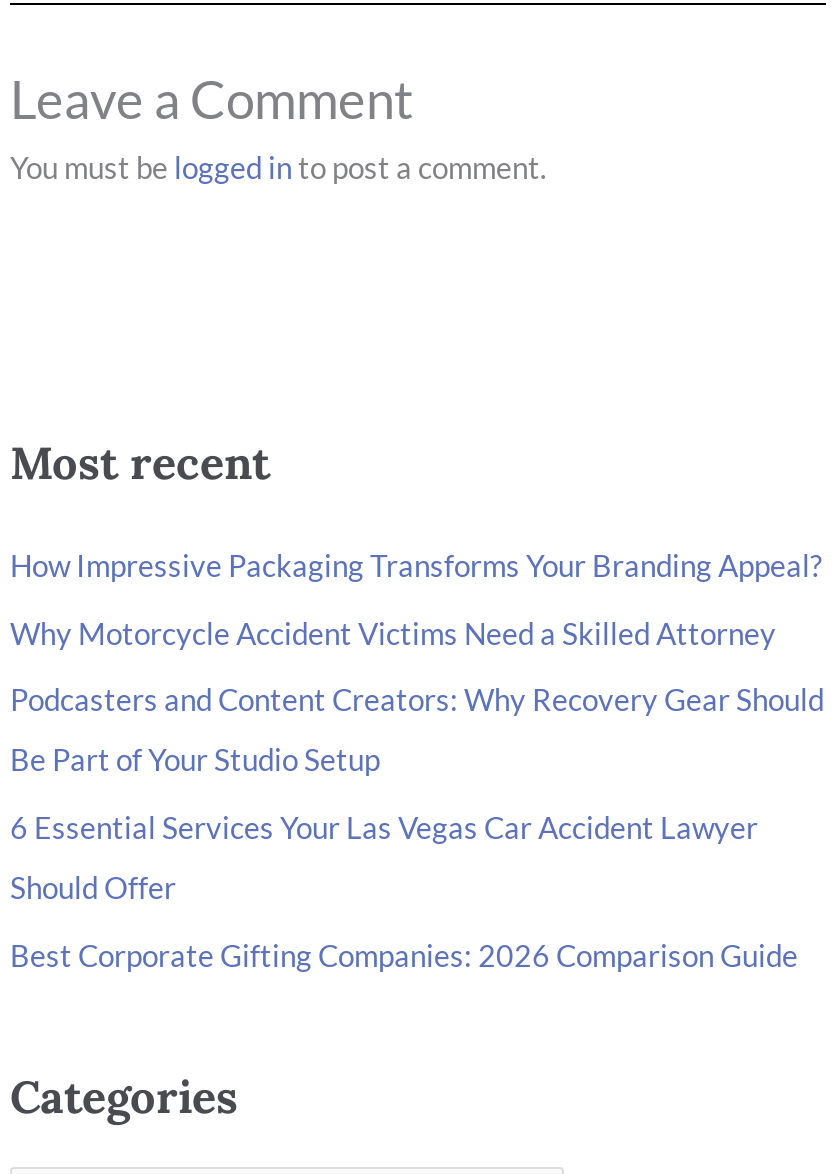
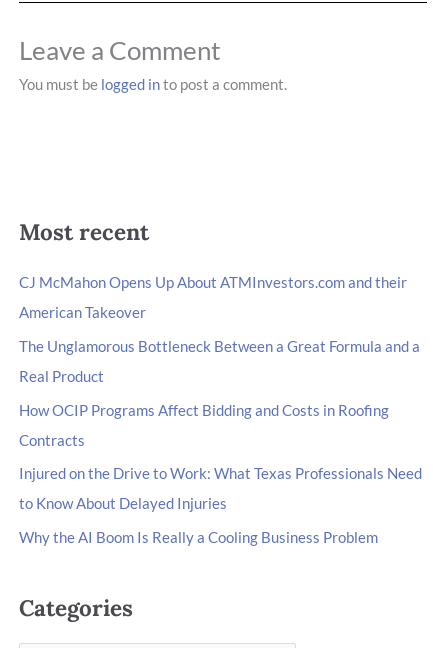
- How Impressive Packaging Transforms Your Branding Appeal?
- Why Motorcycle Accident Victims Need a Skilled Attorney
- Podcasters and Content Creators: Why Recovery Gear Should
- Be Part of Your Studio Setup
- 6 Essential Services Your Las Vegas Car Accident Lawyer
- Should Offer
- Best Corporate Gifting Companies: 2026 Comparison Guide
+ CJ McMahon Opens Up About ATMInvestors.com and their
+ American Takeover
+ The Unglamorous Bottleneck Between a Great Formula and a
+ Real Product
+ How OCIP Programs Affect Bidding and Costs in Roofing
+ Contracts
+ Injured on the Drive to Work: What Texas Professionals Need
+ to Know About Delayed Injuries
+ Why the AI Boom Is Really a Cooling Business Problem
